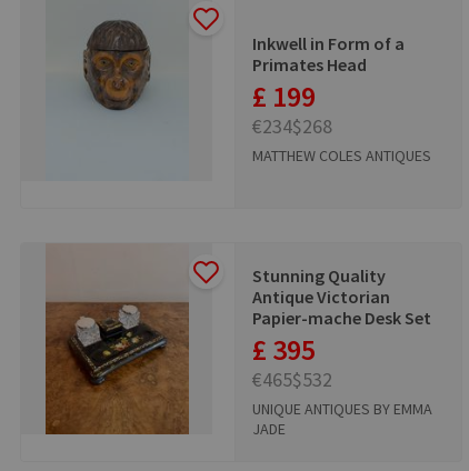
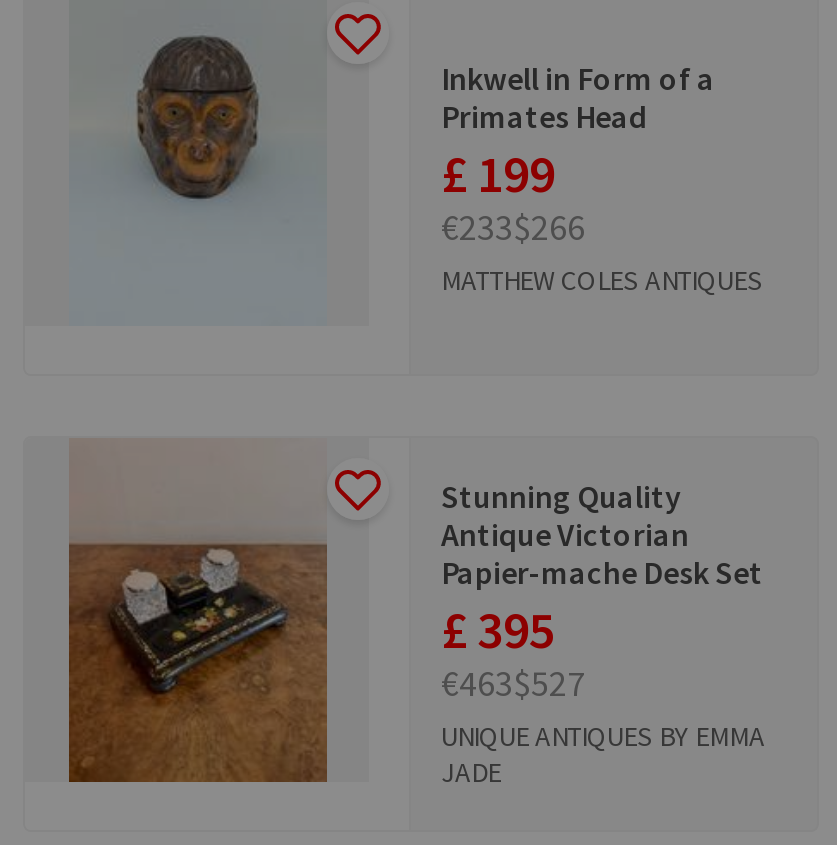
- €234$268
+ €233$266

- €465$532
+ €463$527
